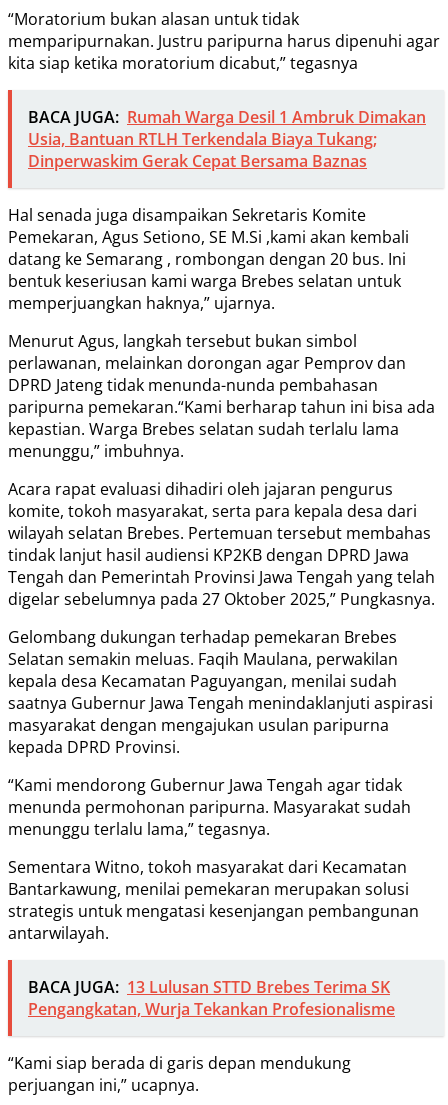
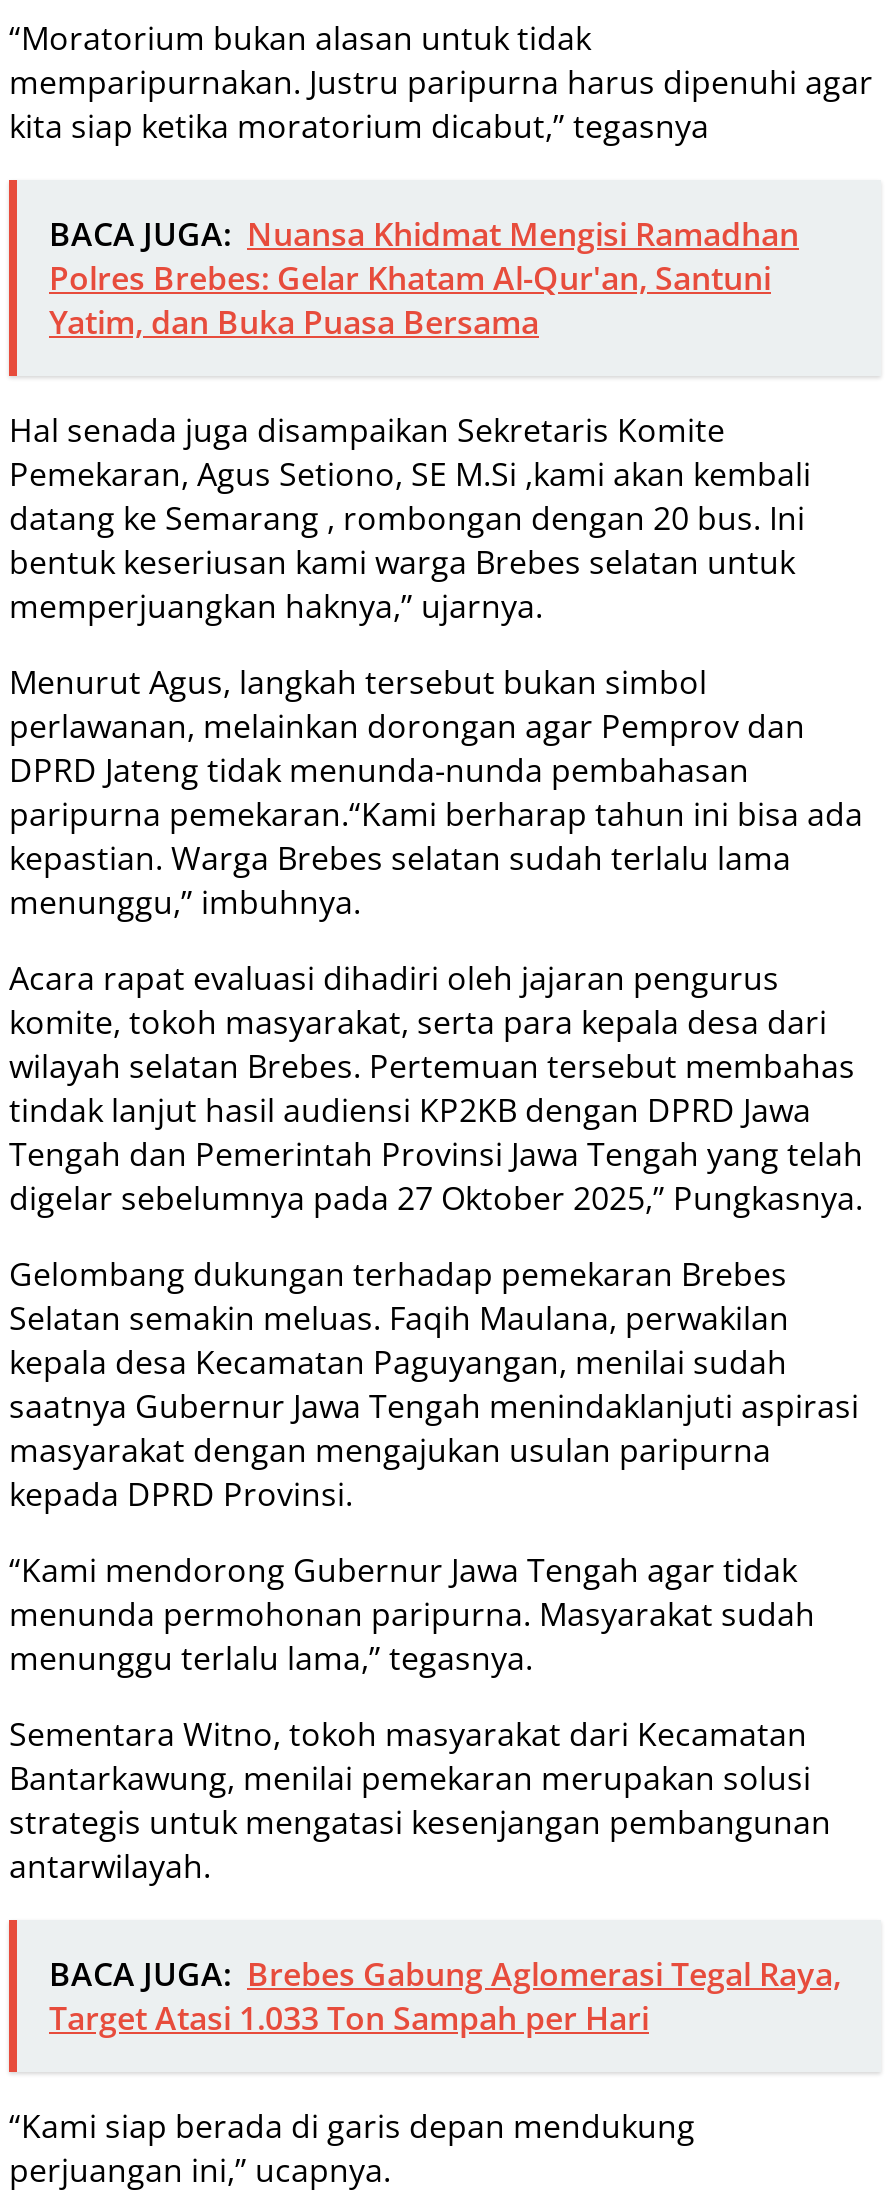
- BACA JUGA: Rumah Warga Desil 1 Ambruk Dimakan
- Usia, Bantuan RTLH Terkendala Biaya Tukang;
- Dinperwaskim Gerak Cepat Bersama Baznas
+ BACA JUGA: Nuansa Khidmat Mengisi Ramadhan
+ Polres Brebes: Gelar Khatam Al-Qur'an, Santuni
+ Yatim, dan Buka Puasa Bersama

- BACA JUGA: 13 Lulusan STTD Brebes Terima SK
- Pengangkatan, Wurja Tekankan Profesionalisme
+ BACA JUGA: Brebes Gabung Aglomerasi Tegal Raya,
+ Target Atasi 1.033 Ton Sampah per Hari
